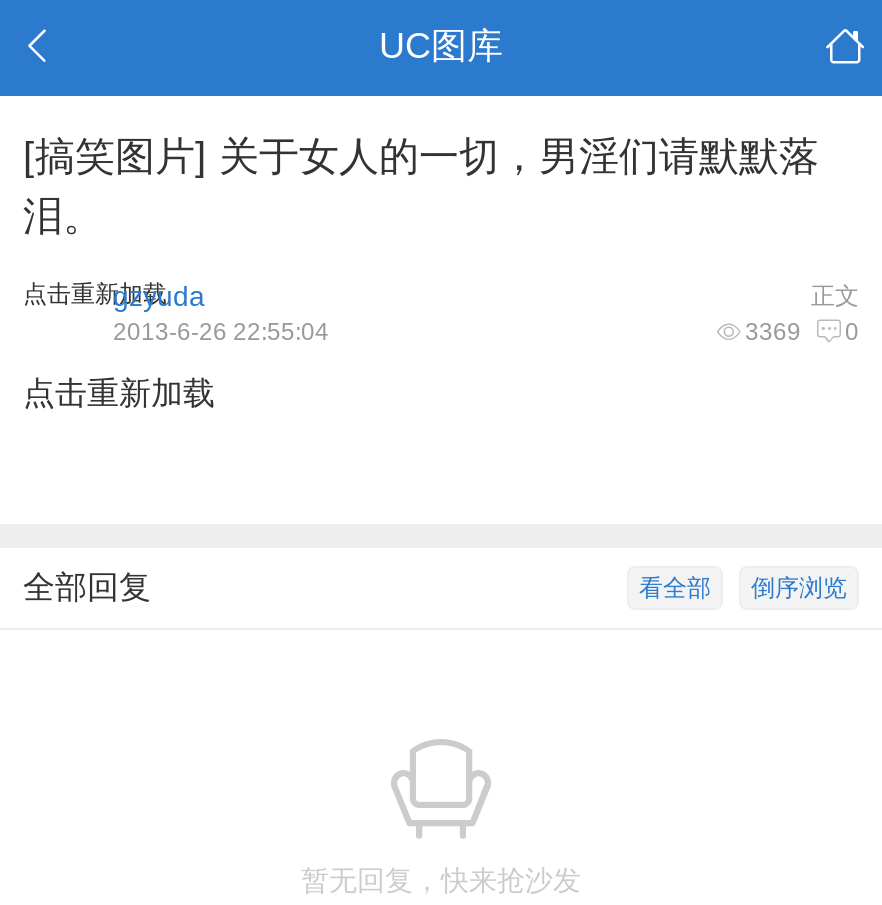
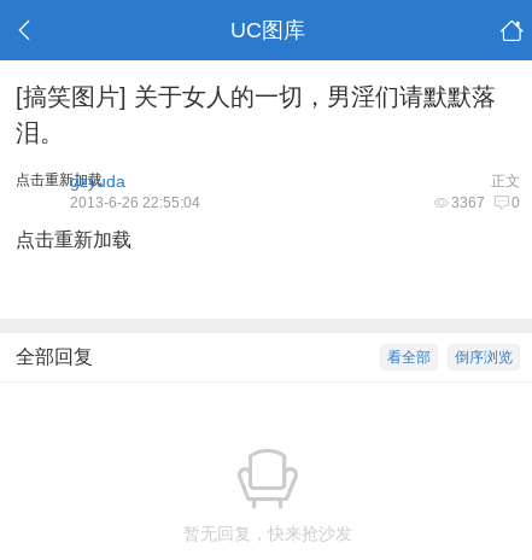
- 3369 0
+ 3367 0
